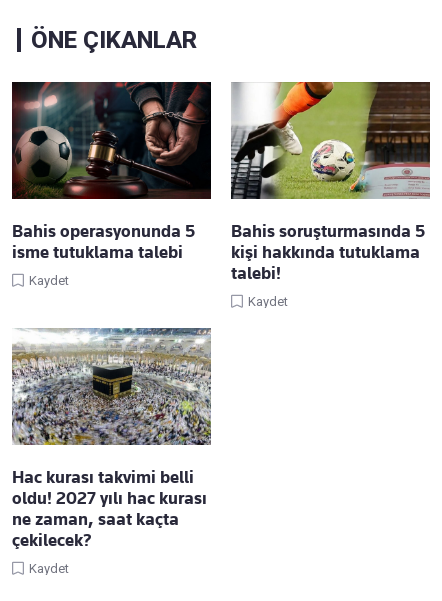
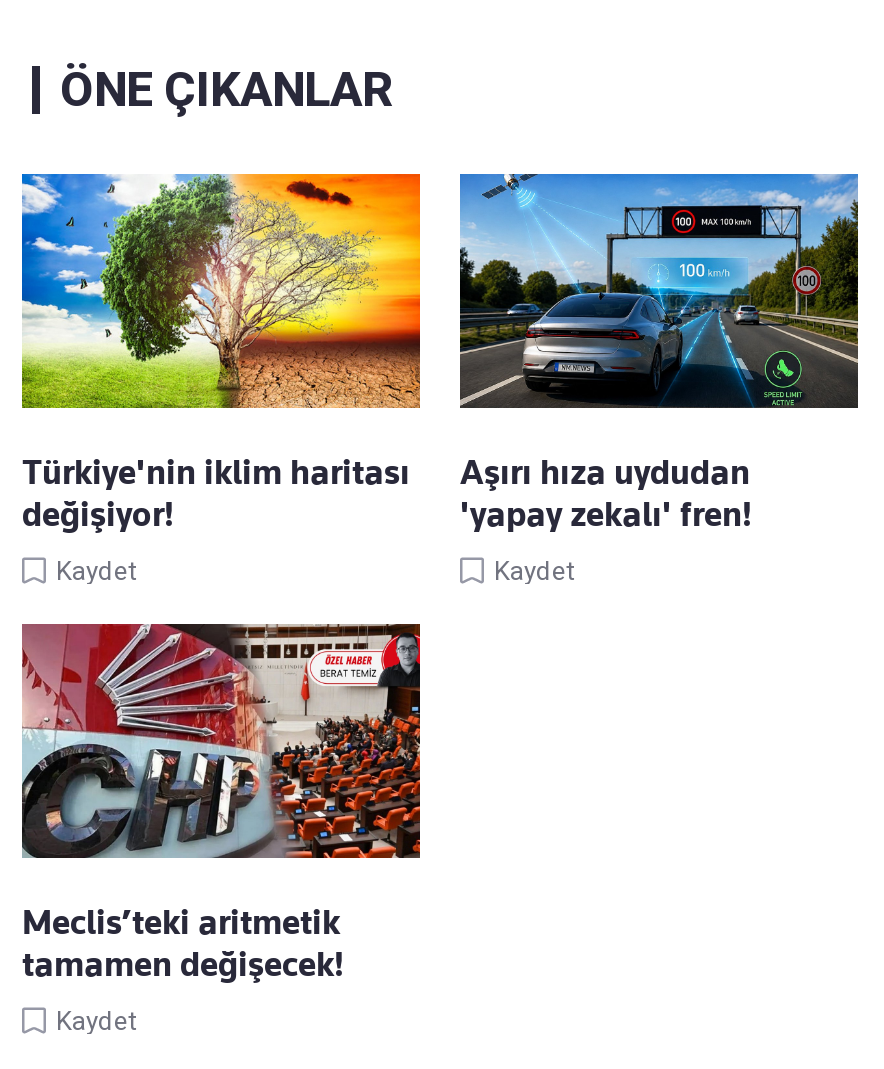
- [image]
- Bahis operasyonunda 5
- isme tutuklama talebi
+ [image]
+ Türkiye'nin iklim haritası
+ değişiyor!

- [image]
- Bahis soruşturmasında 5
- kişi hakkında tutuklama
- talebi!
+ [image]
+ Aşırı hıza uydudan
+ 'yapay zekalı' fren!

- [image]
- Hac kurası takvimi belli
- oldu! 2027 yılı hac kurası
- ne zaman, saat kaçta
- çekilecek?
+ [image]
+ Meclis’teki aritmetik
+ tamamen değişecek!
